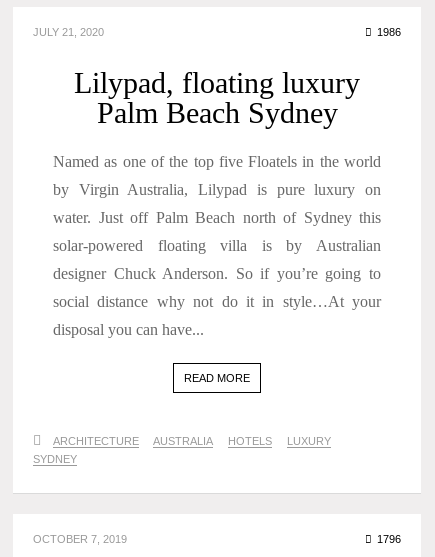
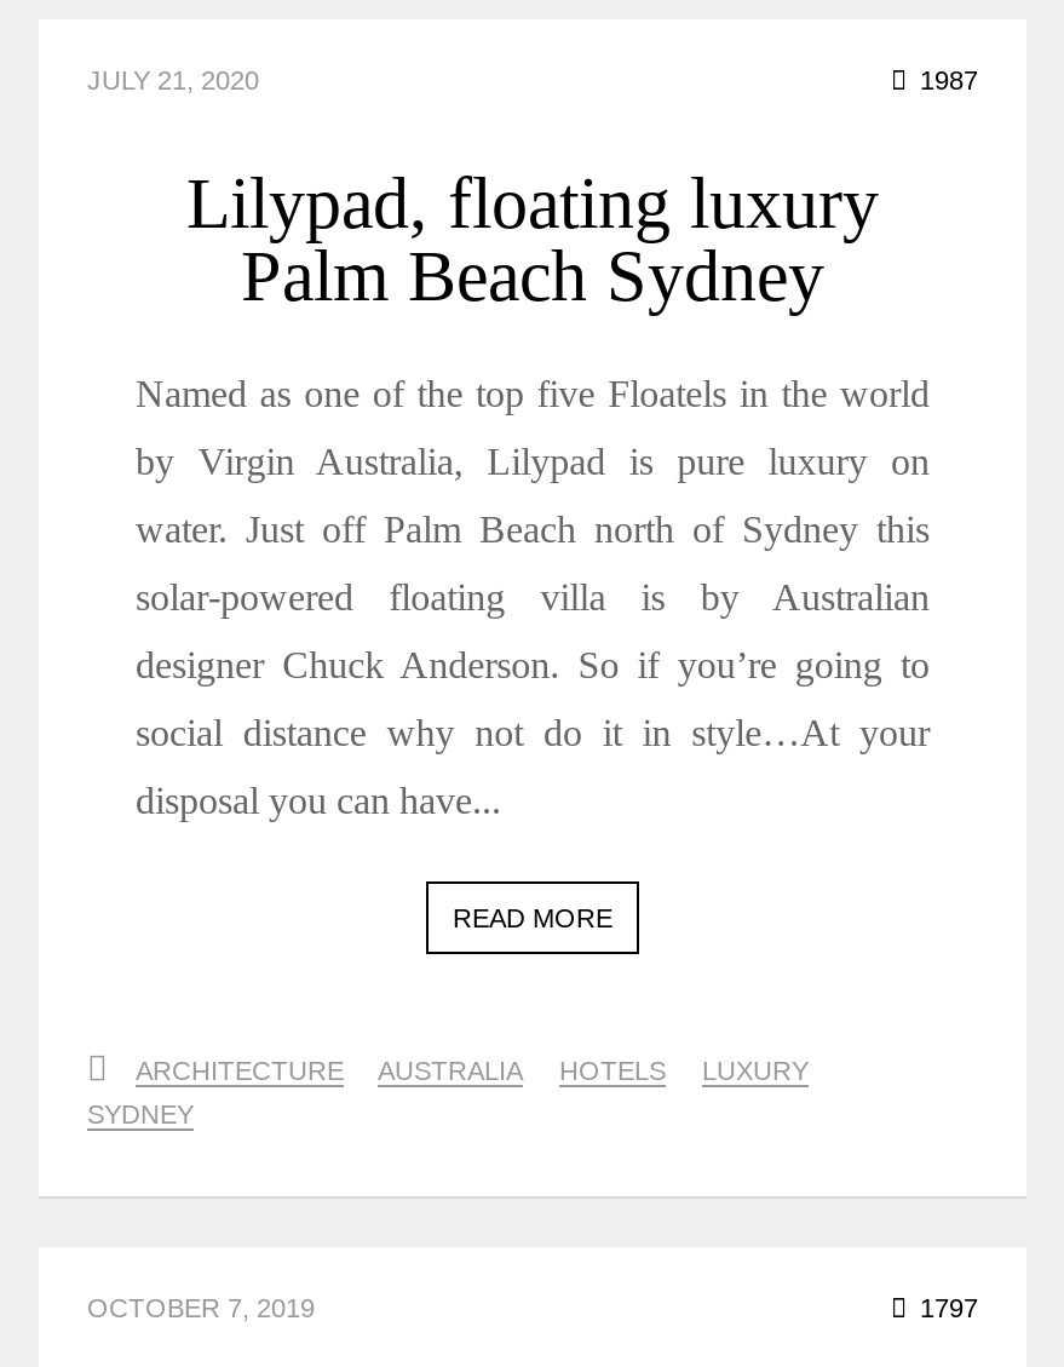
- 1986
+ 1987

- 1796
+ 1797
